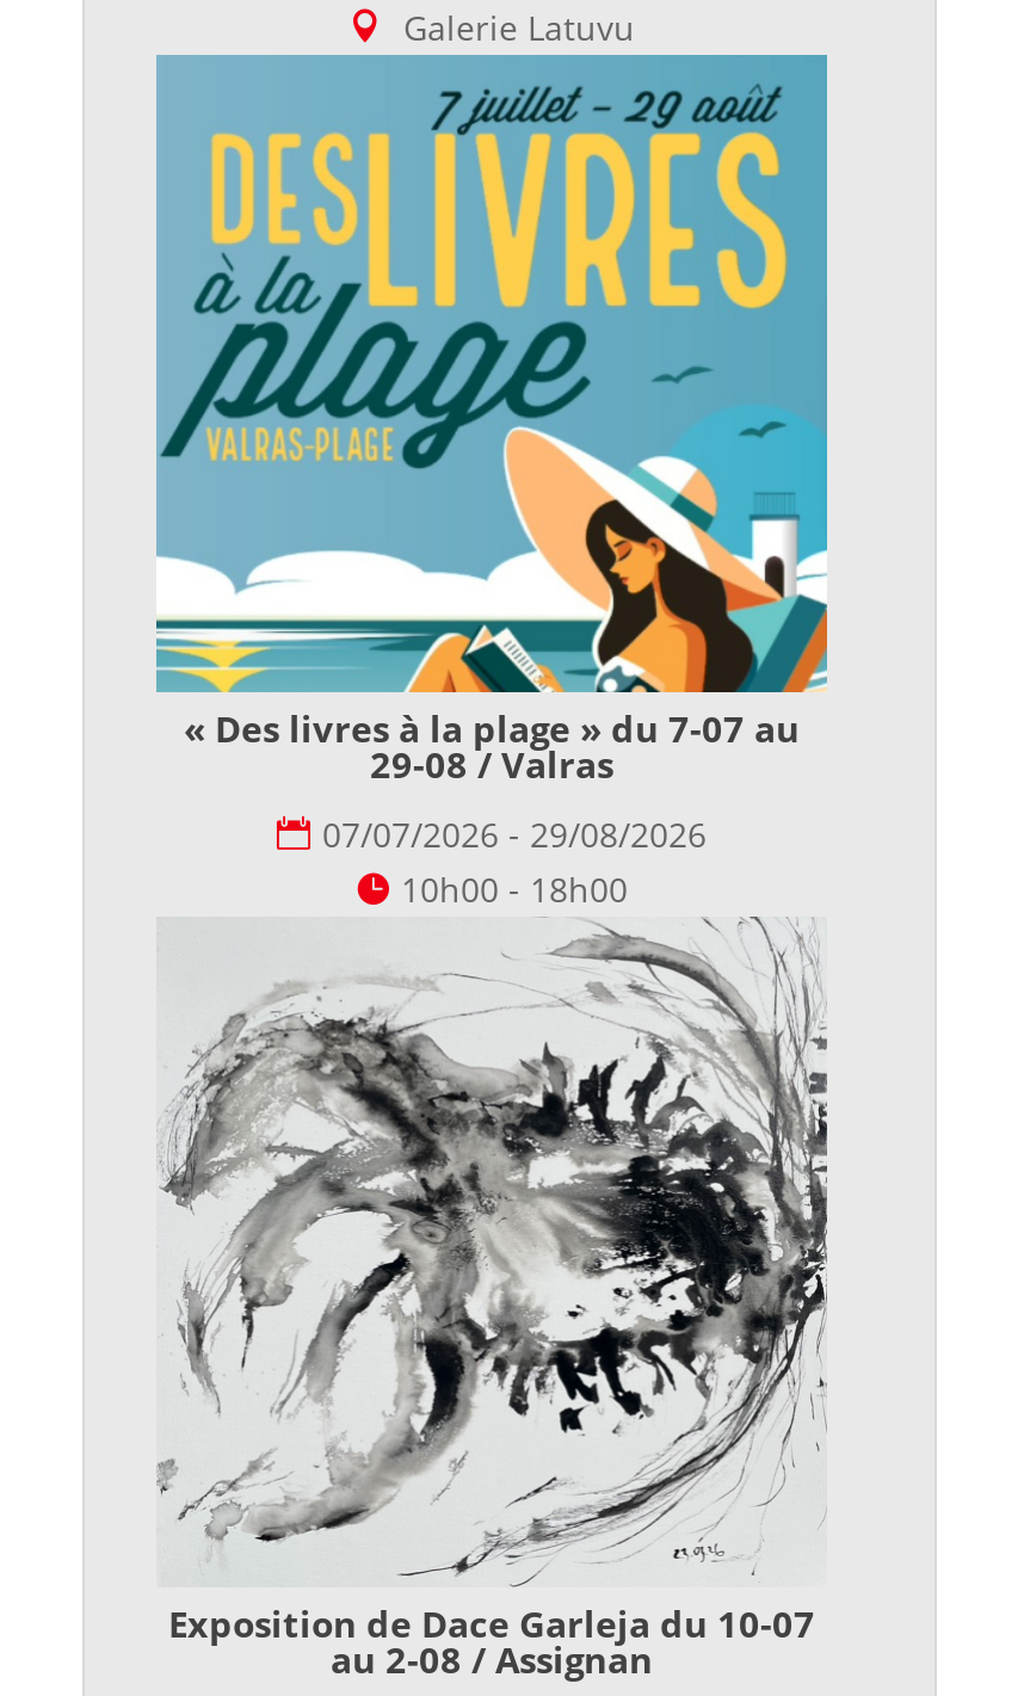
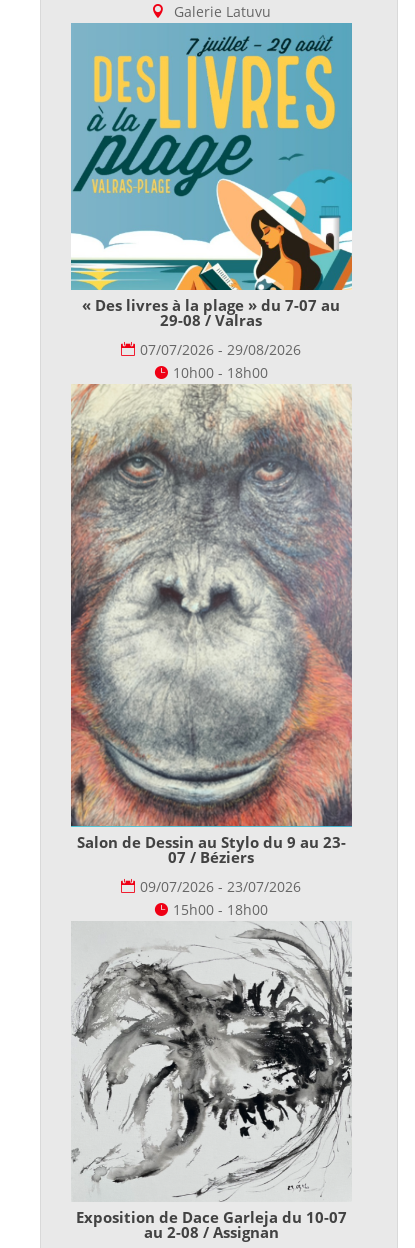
+ [image]
+ Salon de Dessin au Stylo du 9 au 23-
+ 07 / Béziers
+ 09/07/2026 - 23/07/2026
+ 15h00 - 18h00
